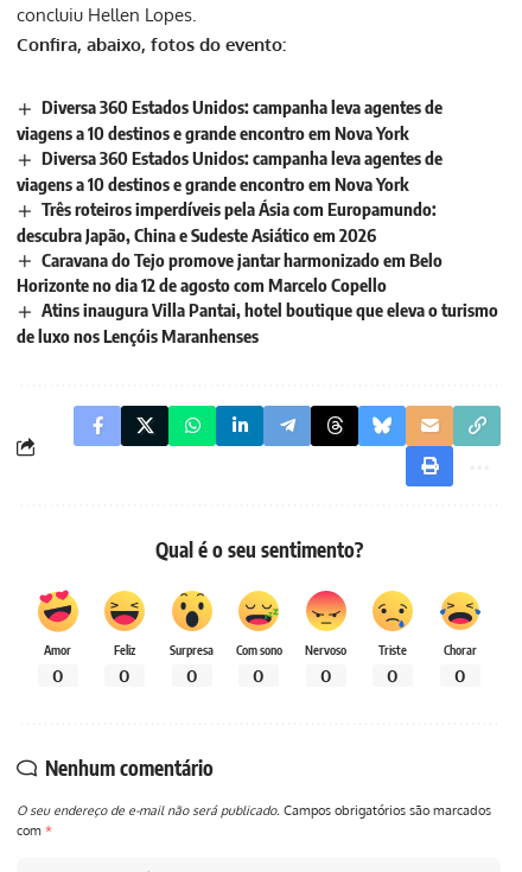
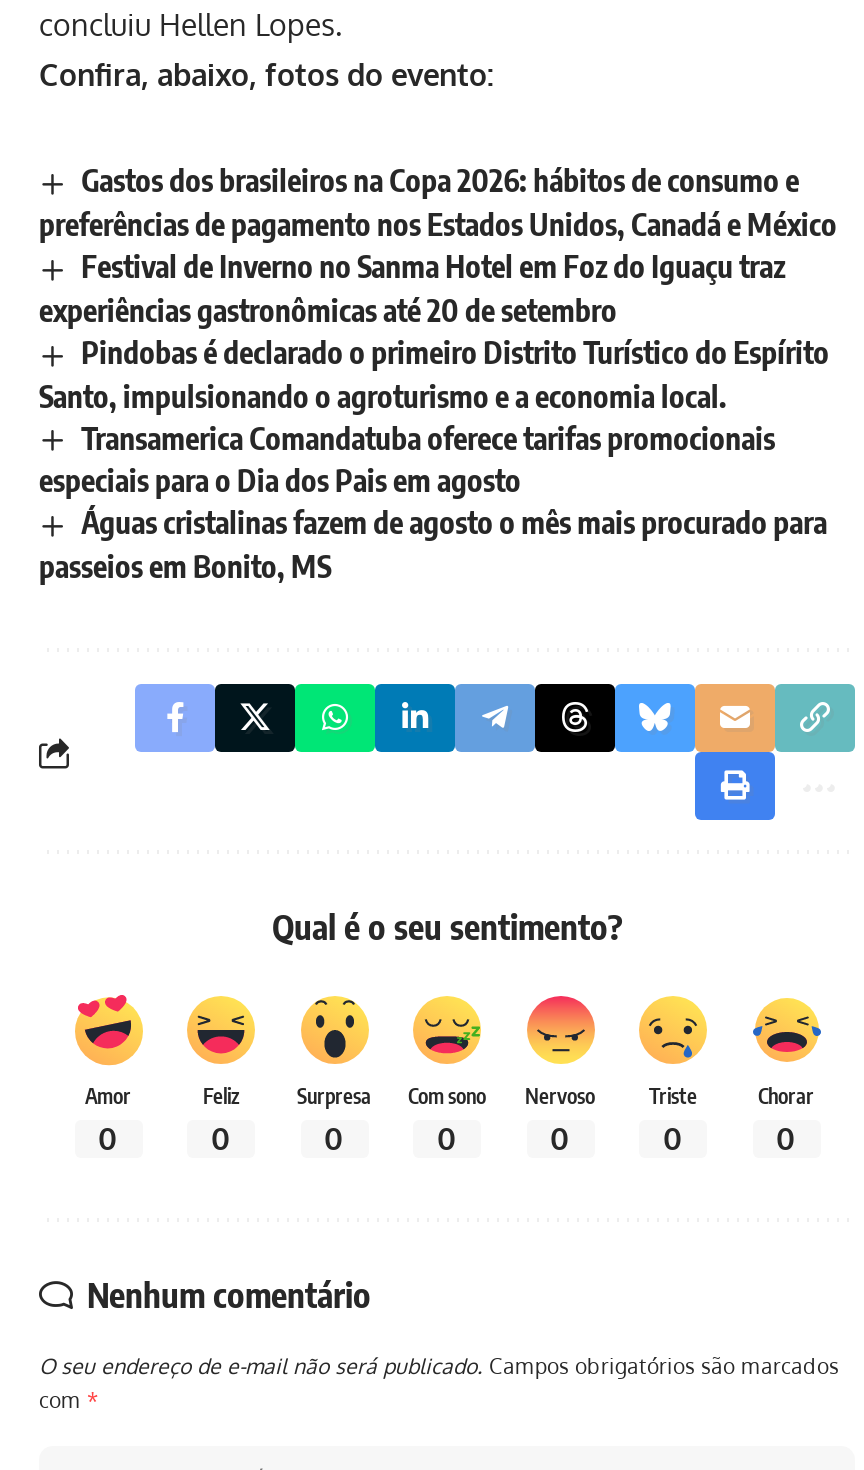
- Diversa 360 Estados Unidos: campanha leva agentes de
- viagens a 10 destinos e grande encontro em Nova York
- Diversa 360 Estados Unidos: campanha leva agentes de
- viagens a 10 destinos e grande encontro em Nova York
- Três roteiros imperdíveis pela Ásia com Europamundo:
- descubra Japão, China e Sudeste Asiático em 2026
- Caravana do Tejo promove jantar harmonizado em Belo
- Horizonte no dia 12 de agosto com Marcelo Copello
- Atins inaugura Villa Pantai, hotel boutique que eleva o turismo
- de luxo nos Lençóis Maranhenses
+ Gastos dos brasileiros na Copa 2026: hábitos de consumo e
+ preferências de pagamento nos Estados Unidos, Canadá e México
+ Festival de Inverno no Sanma Hotel em Foz do Iguaçu traz
+ experiências gastronômicas até 20 de setembro
+ Pindobas é declarado o primeiro Distrito Turístico do Espírito
+ Santo, impulsionando o agroturismo e a economia local.
+ Transamerica Comandatuba oferece tarifas promocionais
+ especiais para o Dia dos Pais em agosto
+ Águas cristalinas fazem de agosto o mês mais procurado para
+ passeios em Bonito, MS
